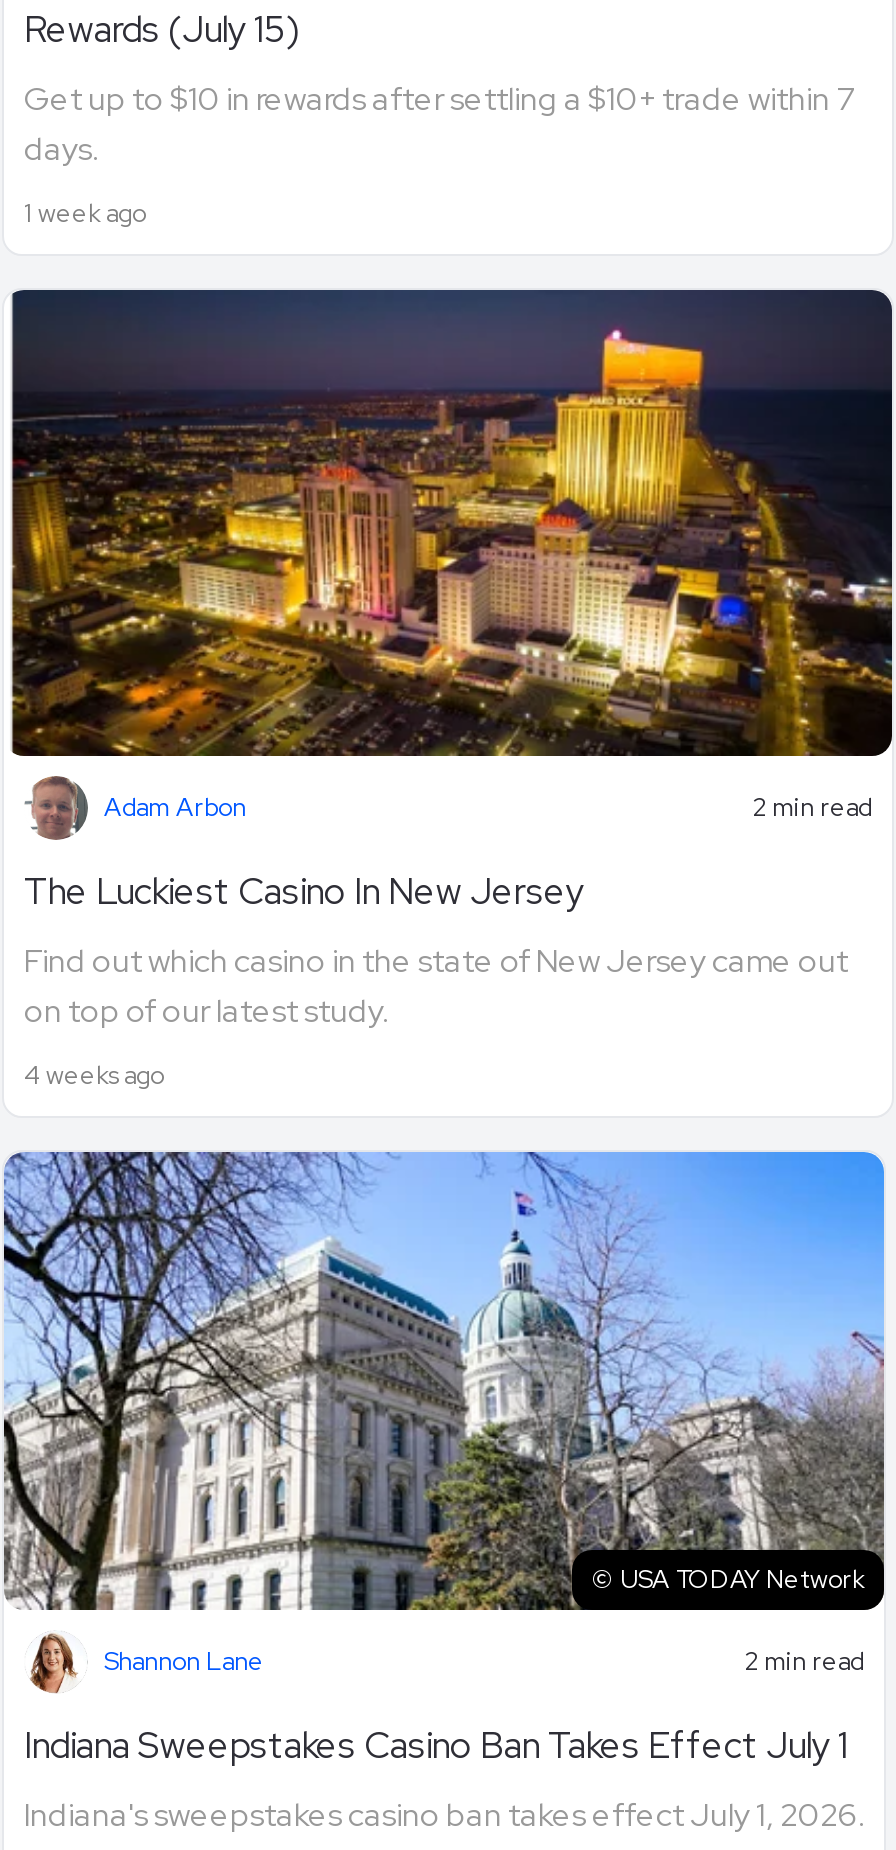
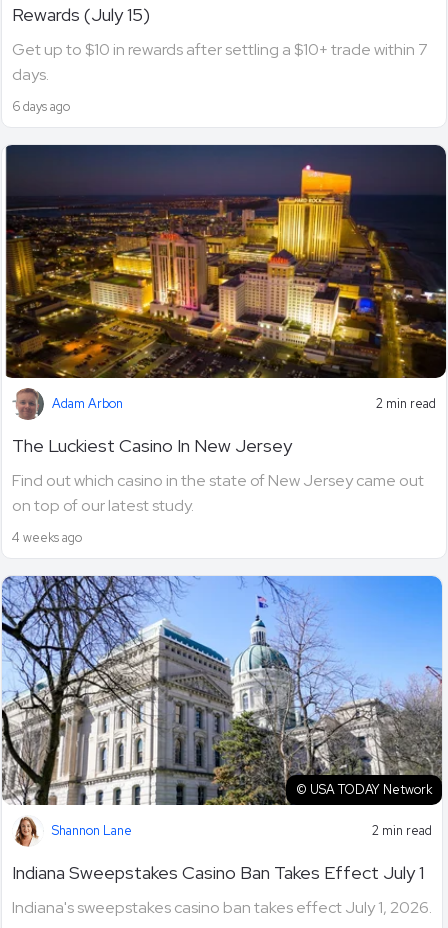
- 1 week ago
+ 6 days ago
